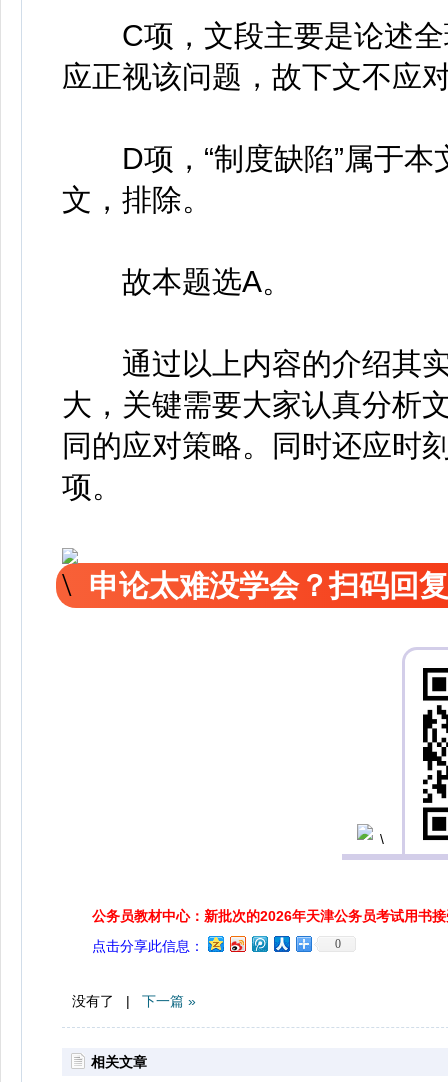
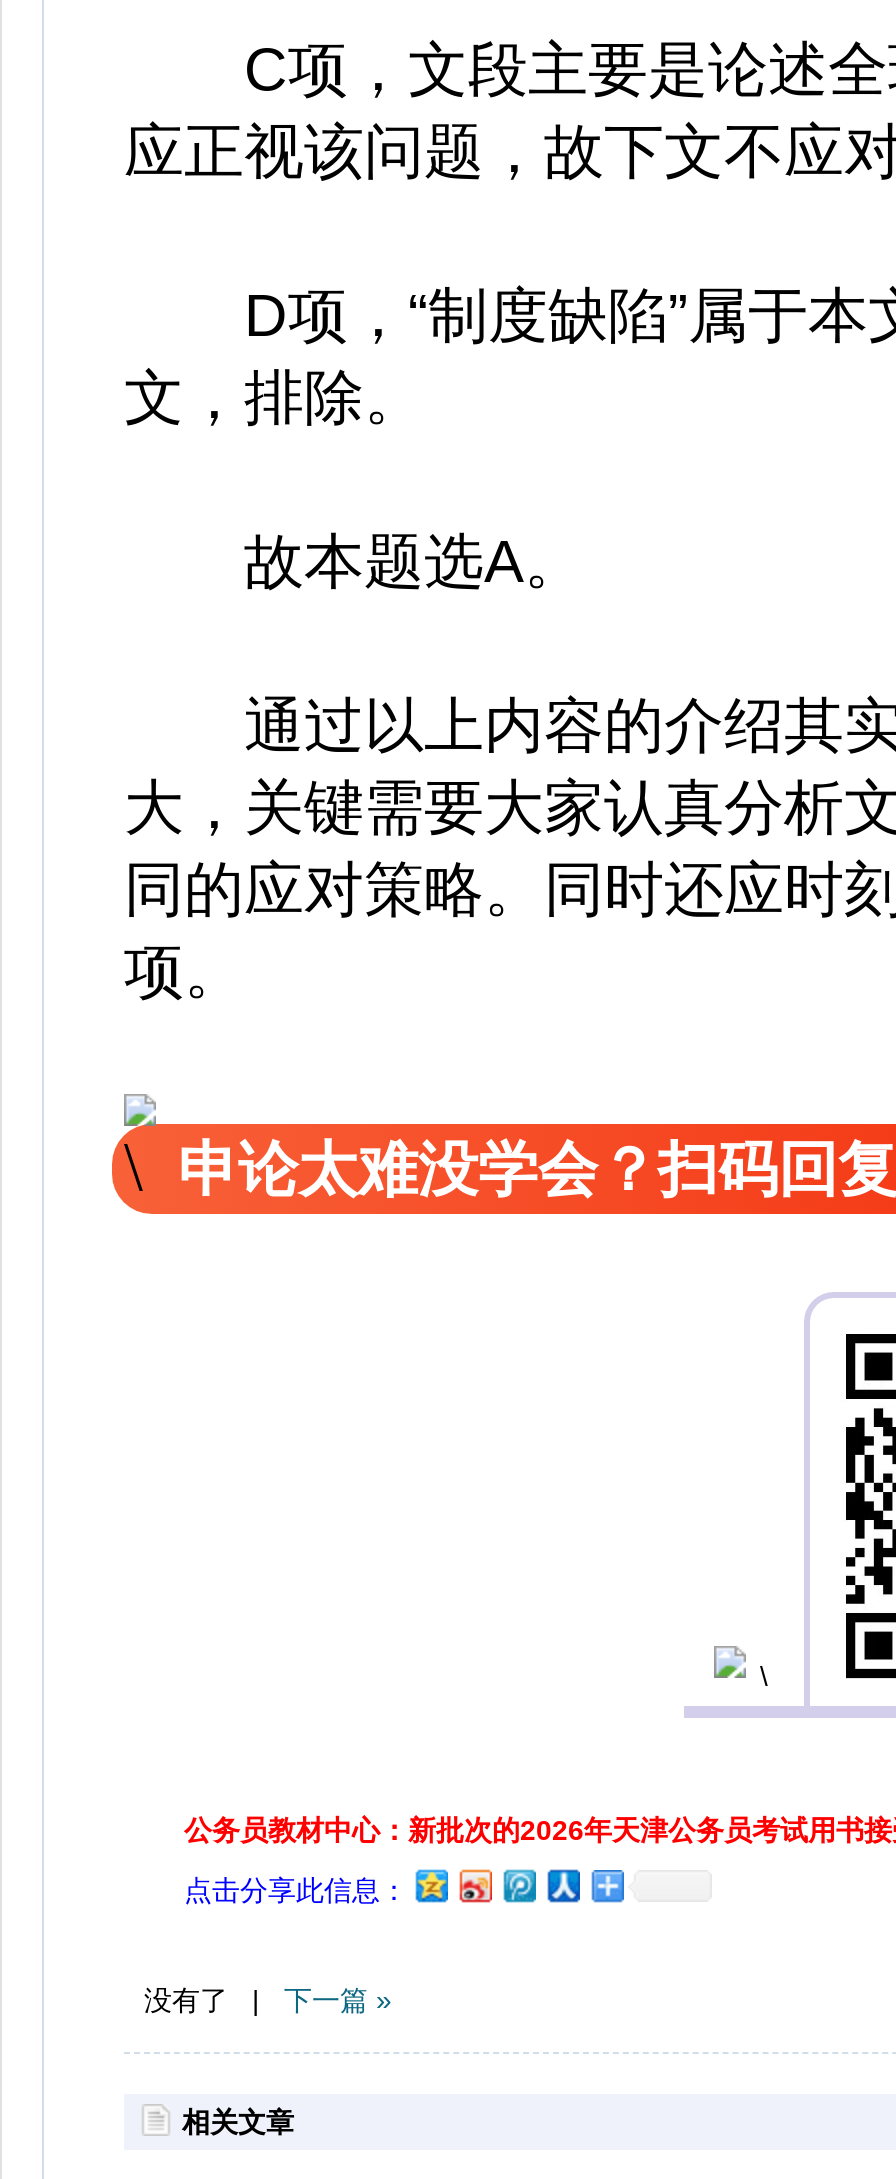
- 0
